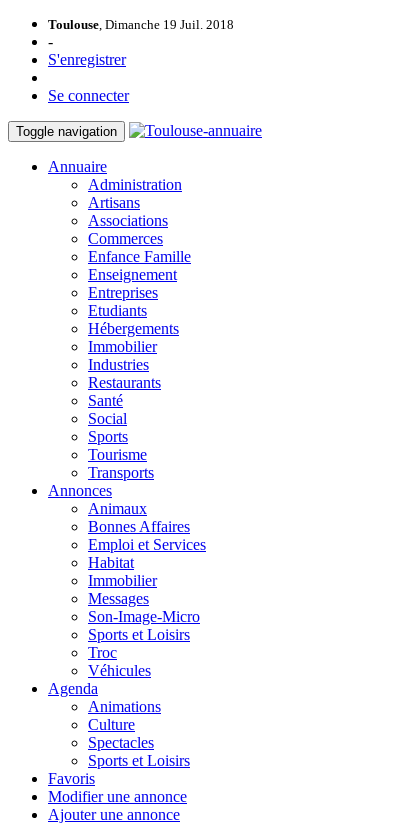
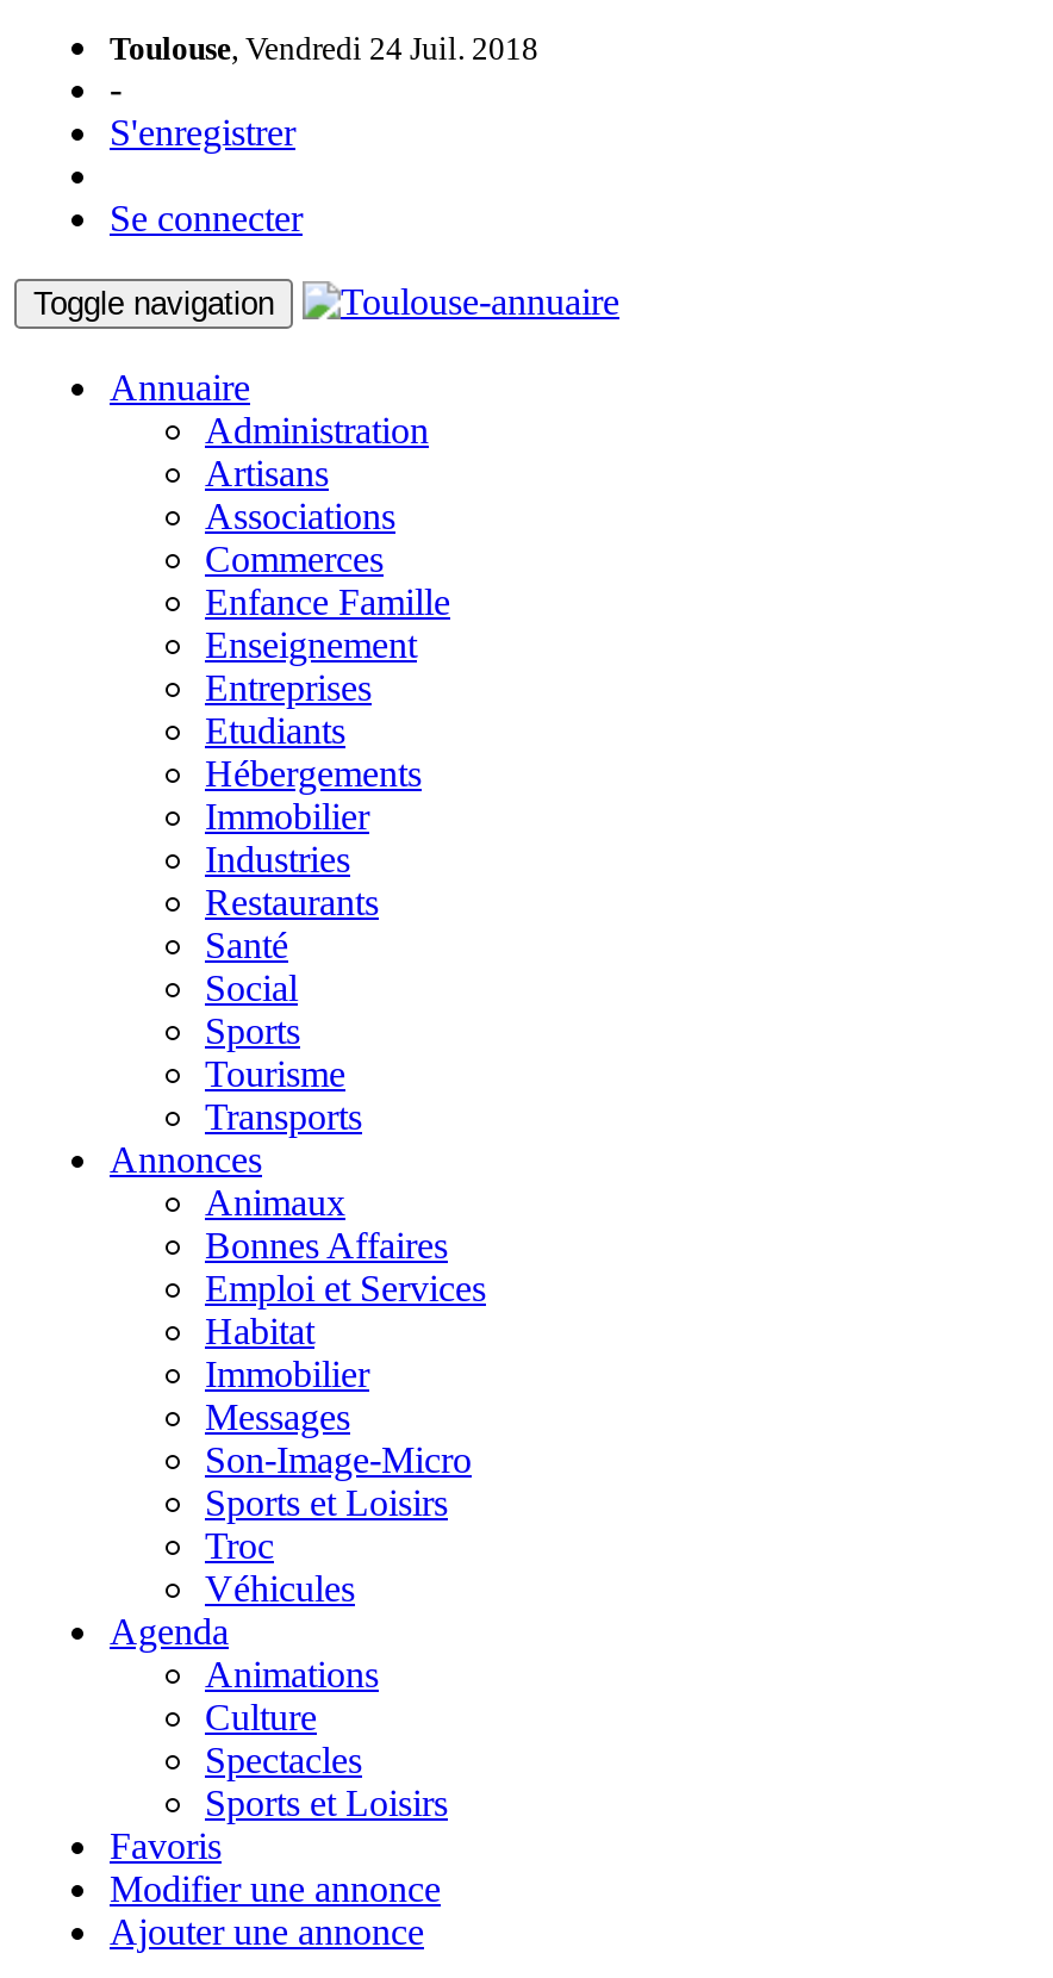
- Toulouse, Dimanche 19 Juil. 2018
+ Toulouse, Vendredi 24 Juil. 2018
